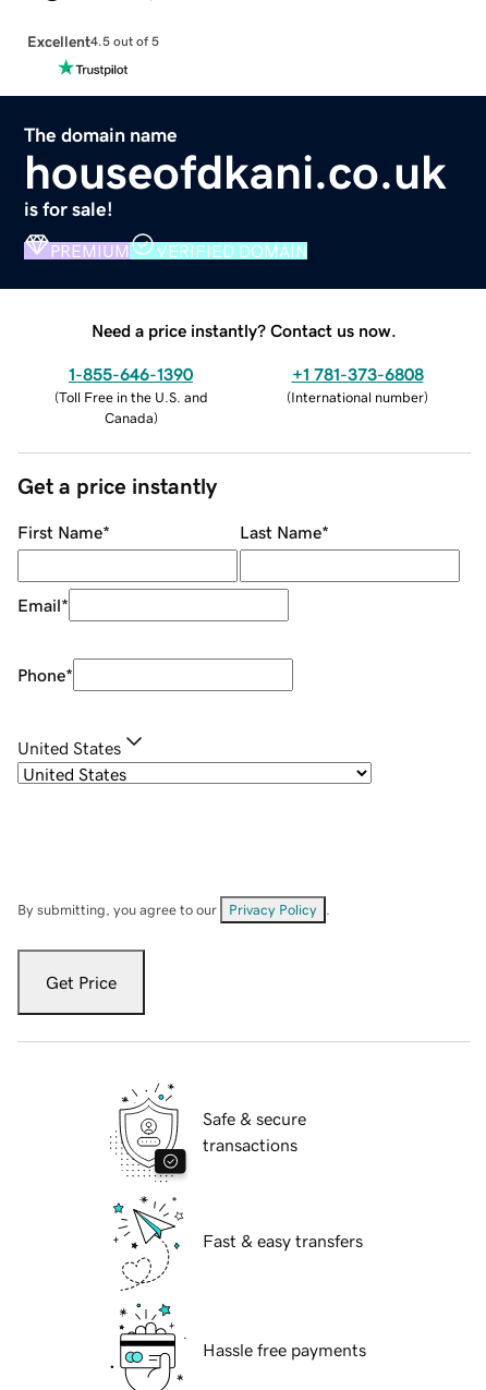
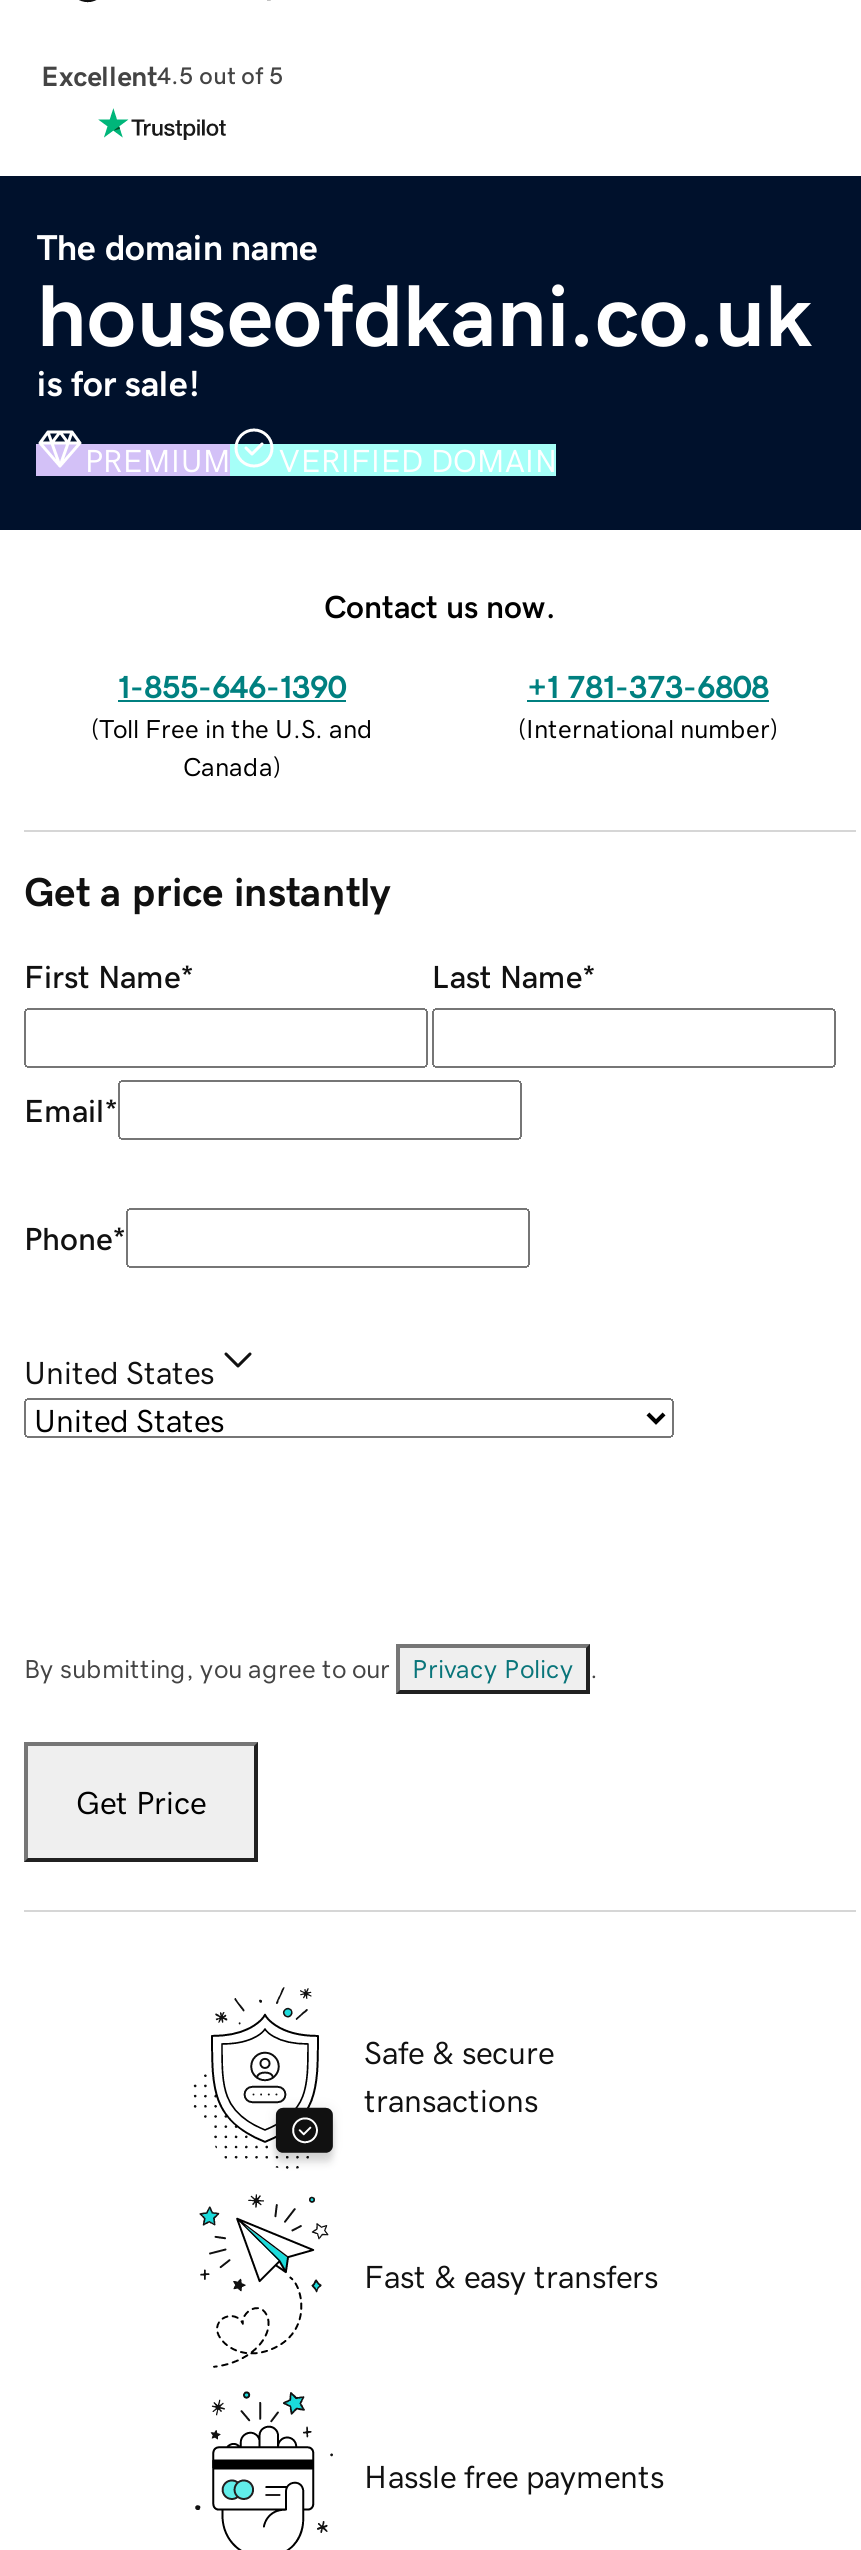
- Need a price instantly? Contact us now.
+ Contact us now.
